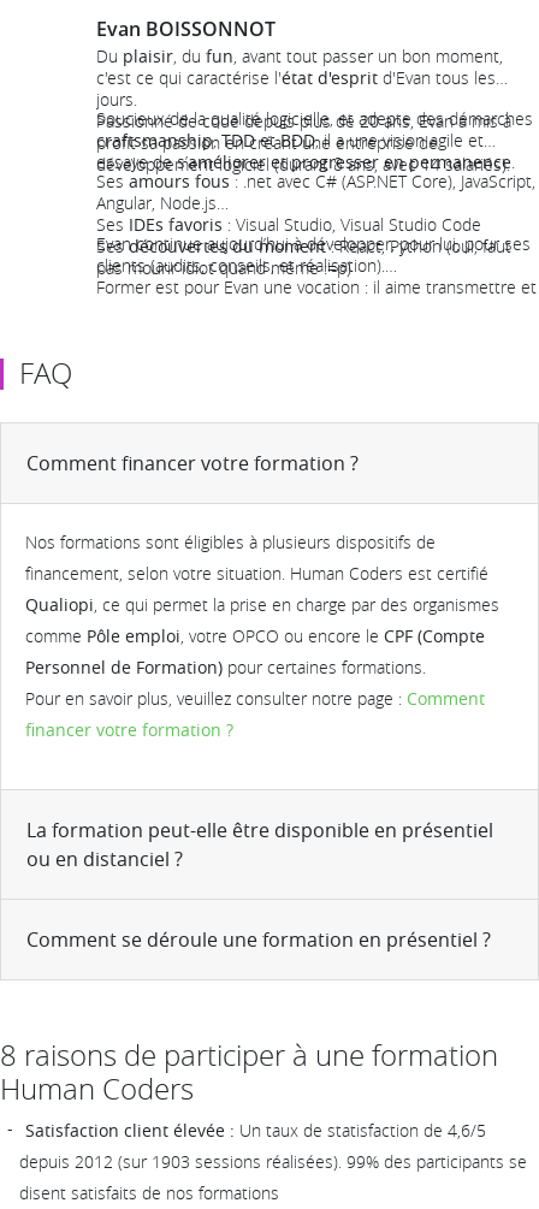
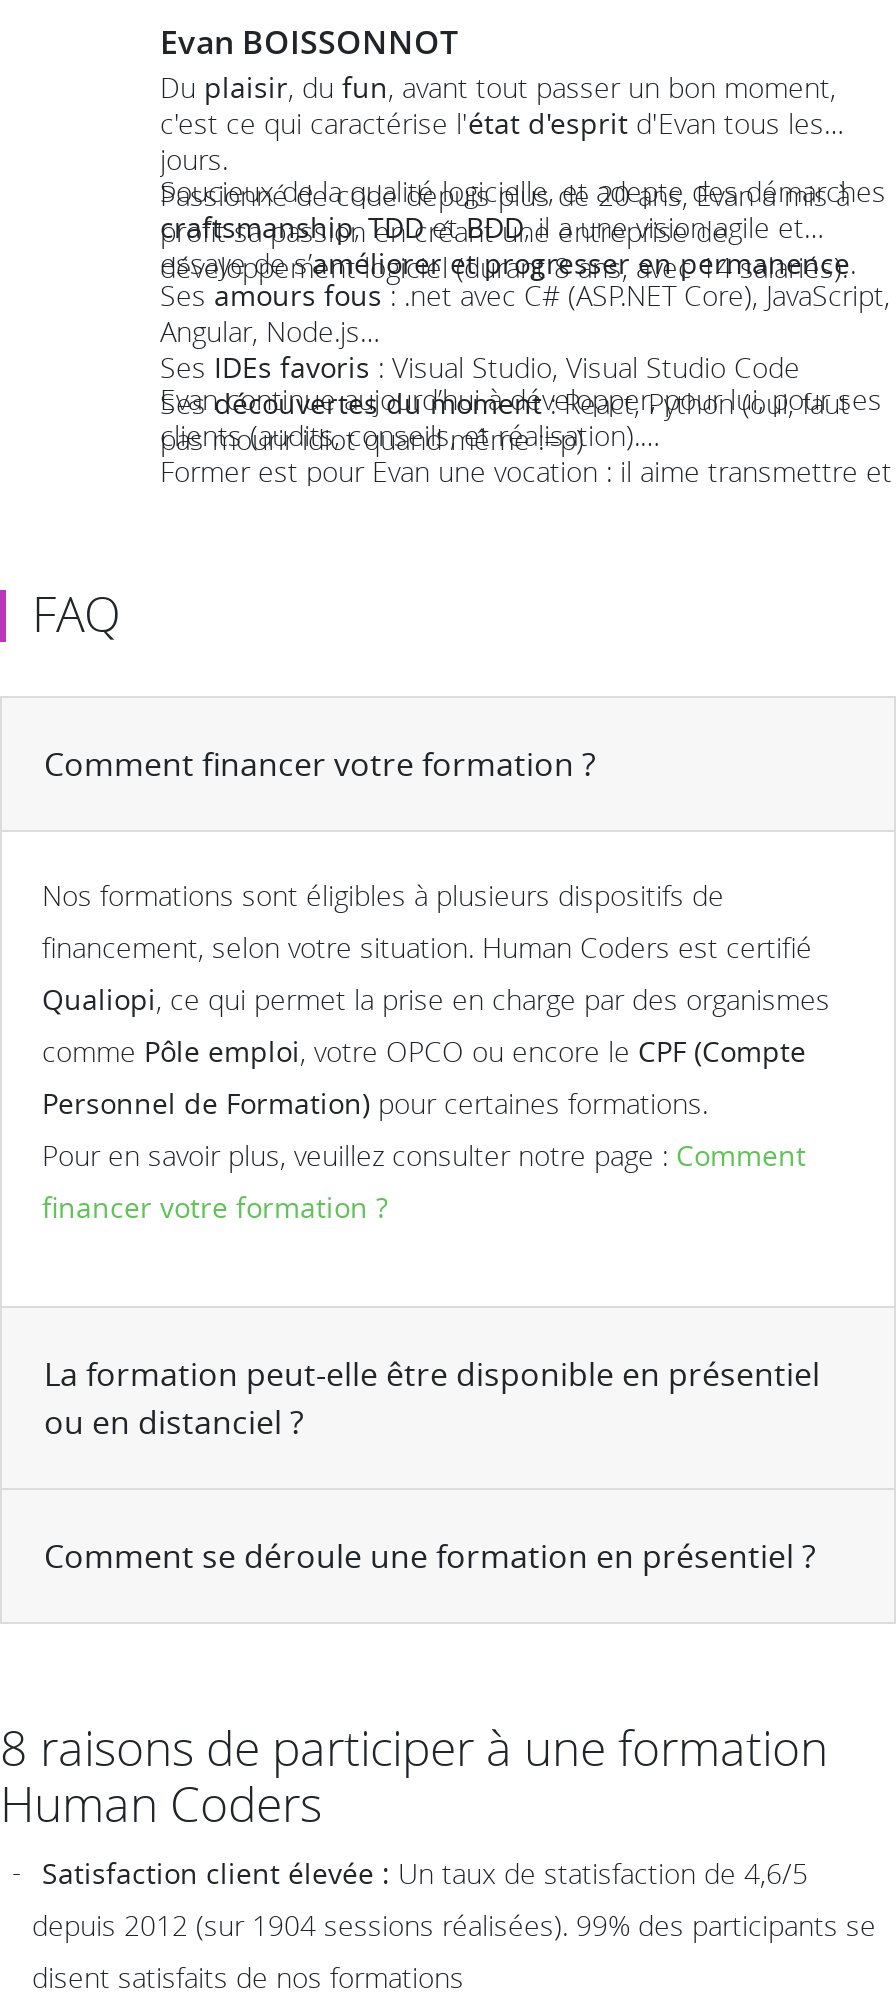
- depuis 2012 (sur 1903 sessions réalisées). 99% des participants se
+ depuis 2012 (sur 1904 sessions réalisées). 99% des participants se
